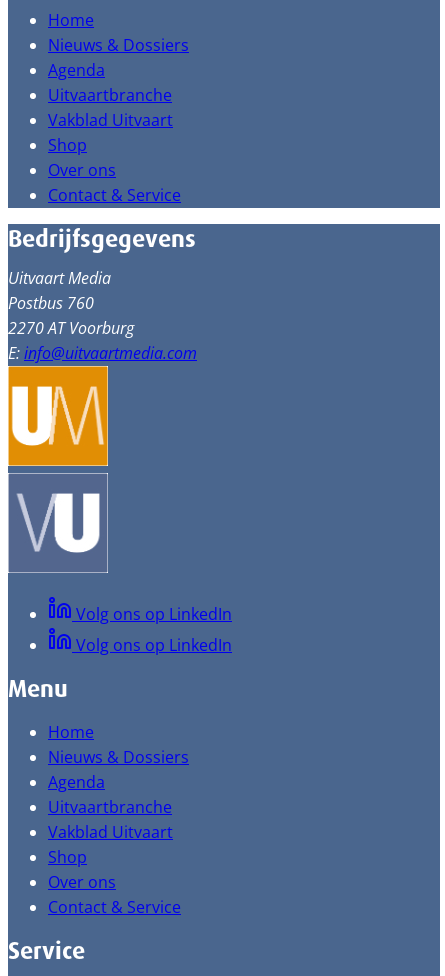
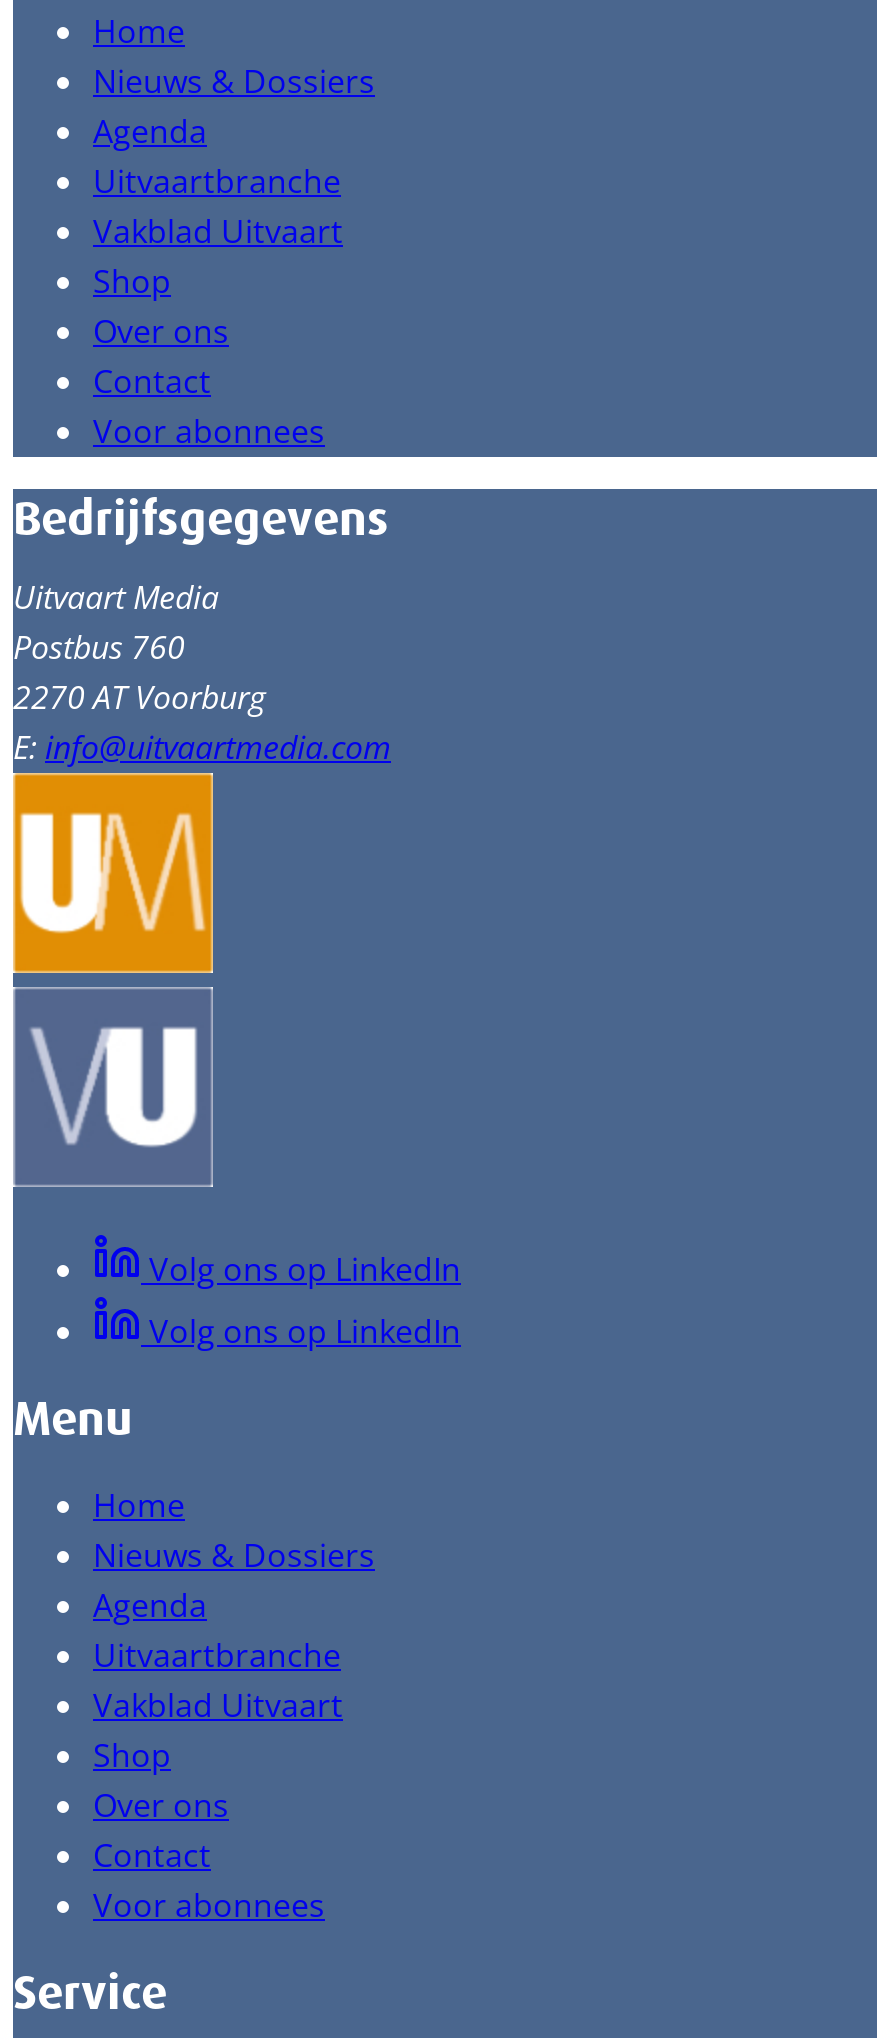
- Contact & Service
+ Contact
+ Voor abonnees

- Contact & Service
+ Contact
+ Voor abonnees
